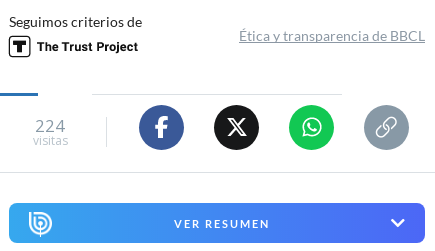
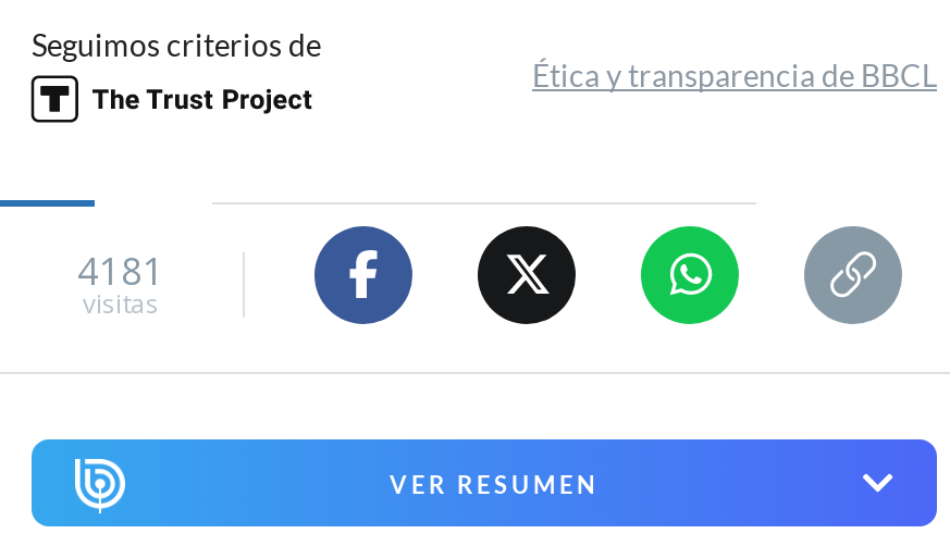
- 224
+ 4181
